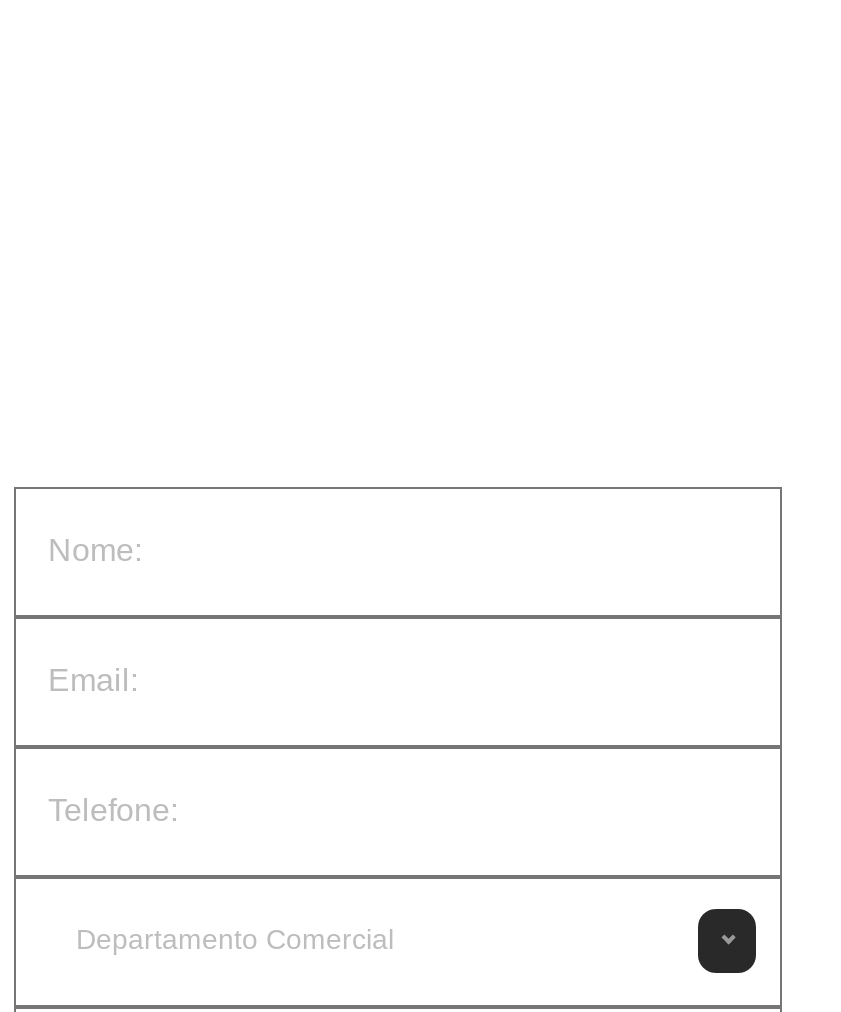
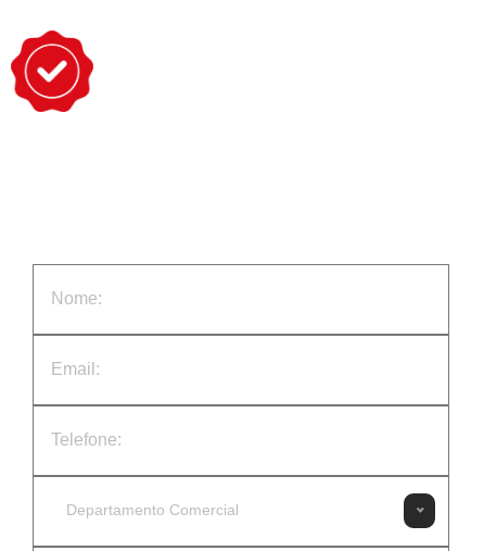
+ [image]
